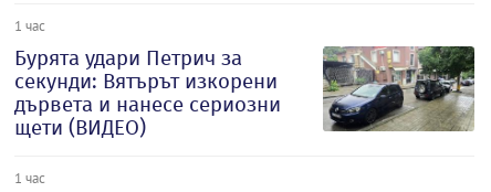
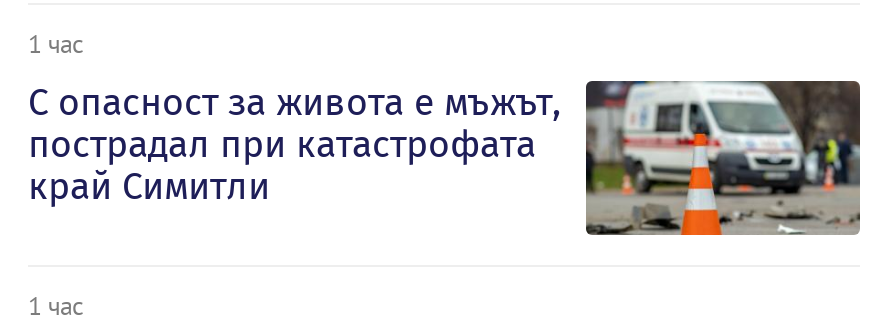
- [image]
- Бурята удари Петрич за
- секунди: Вятърът изкорени
- дървета и нанесе сериозни
- щети (ВИДЕО)
+ [image]
+ С опасност за живота е мъжът,
+ пострадал при катастрофата
+ край Симитли
